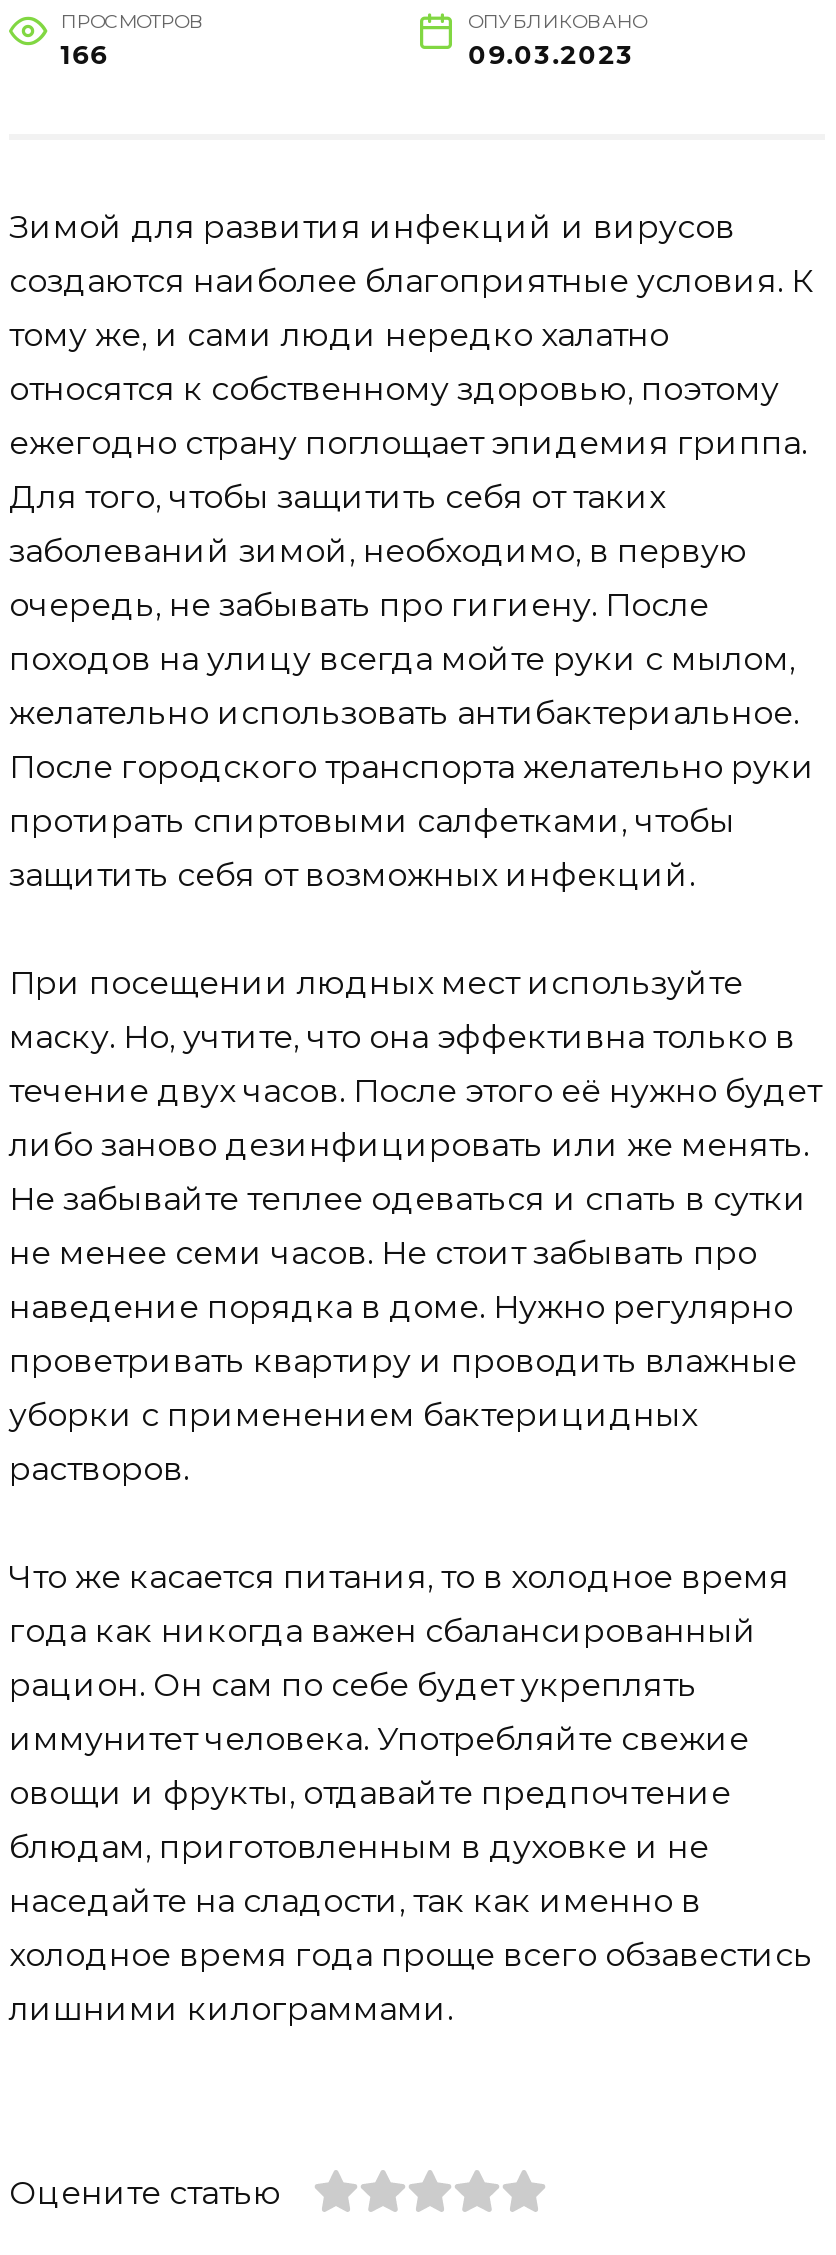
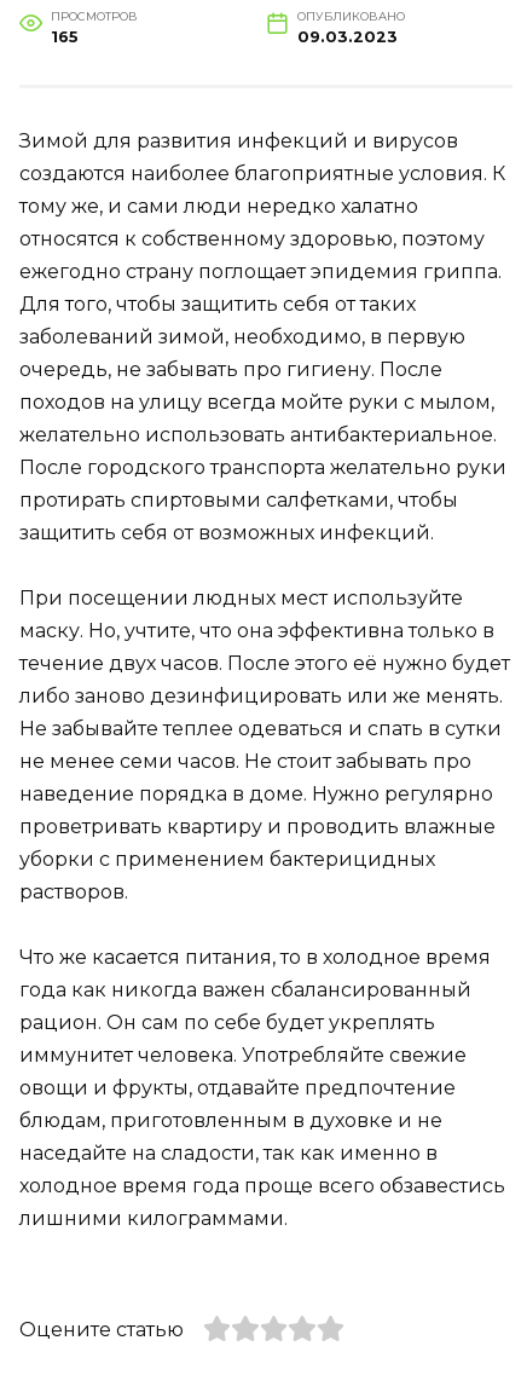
- 166
+ 165
